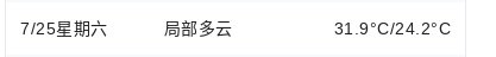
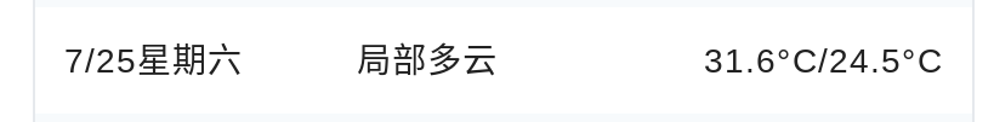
- 31.9°C/24.2°C
+ 31.6°C/24.5°C
